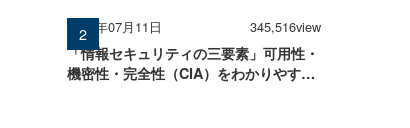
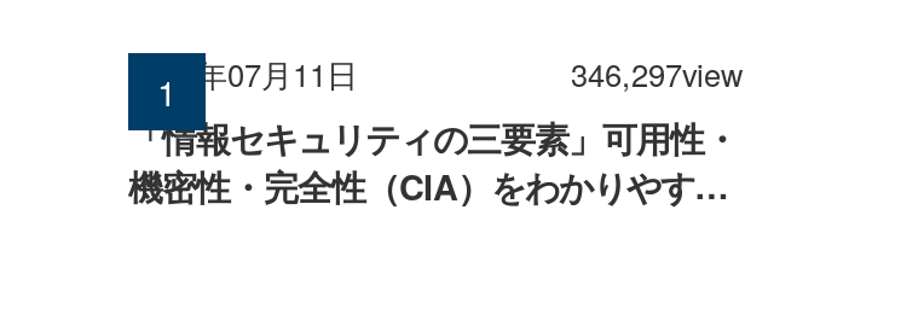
- 345,516view
+ 346,297view
